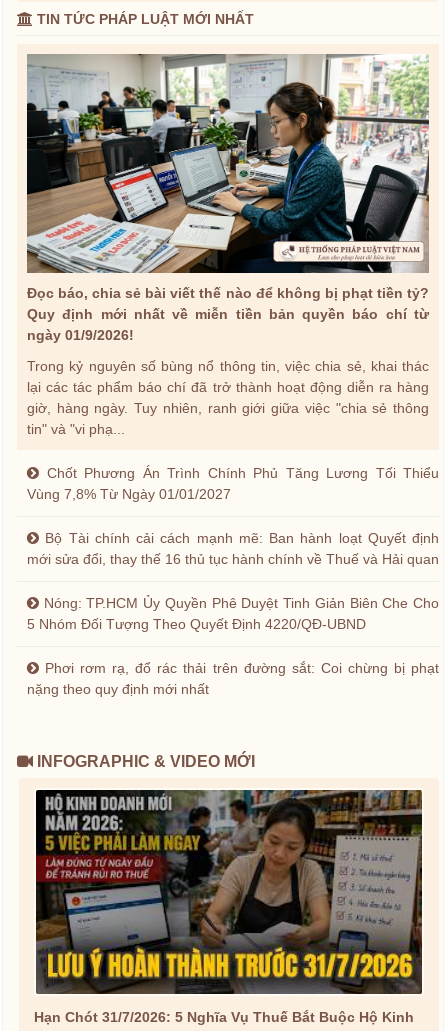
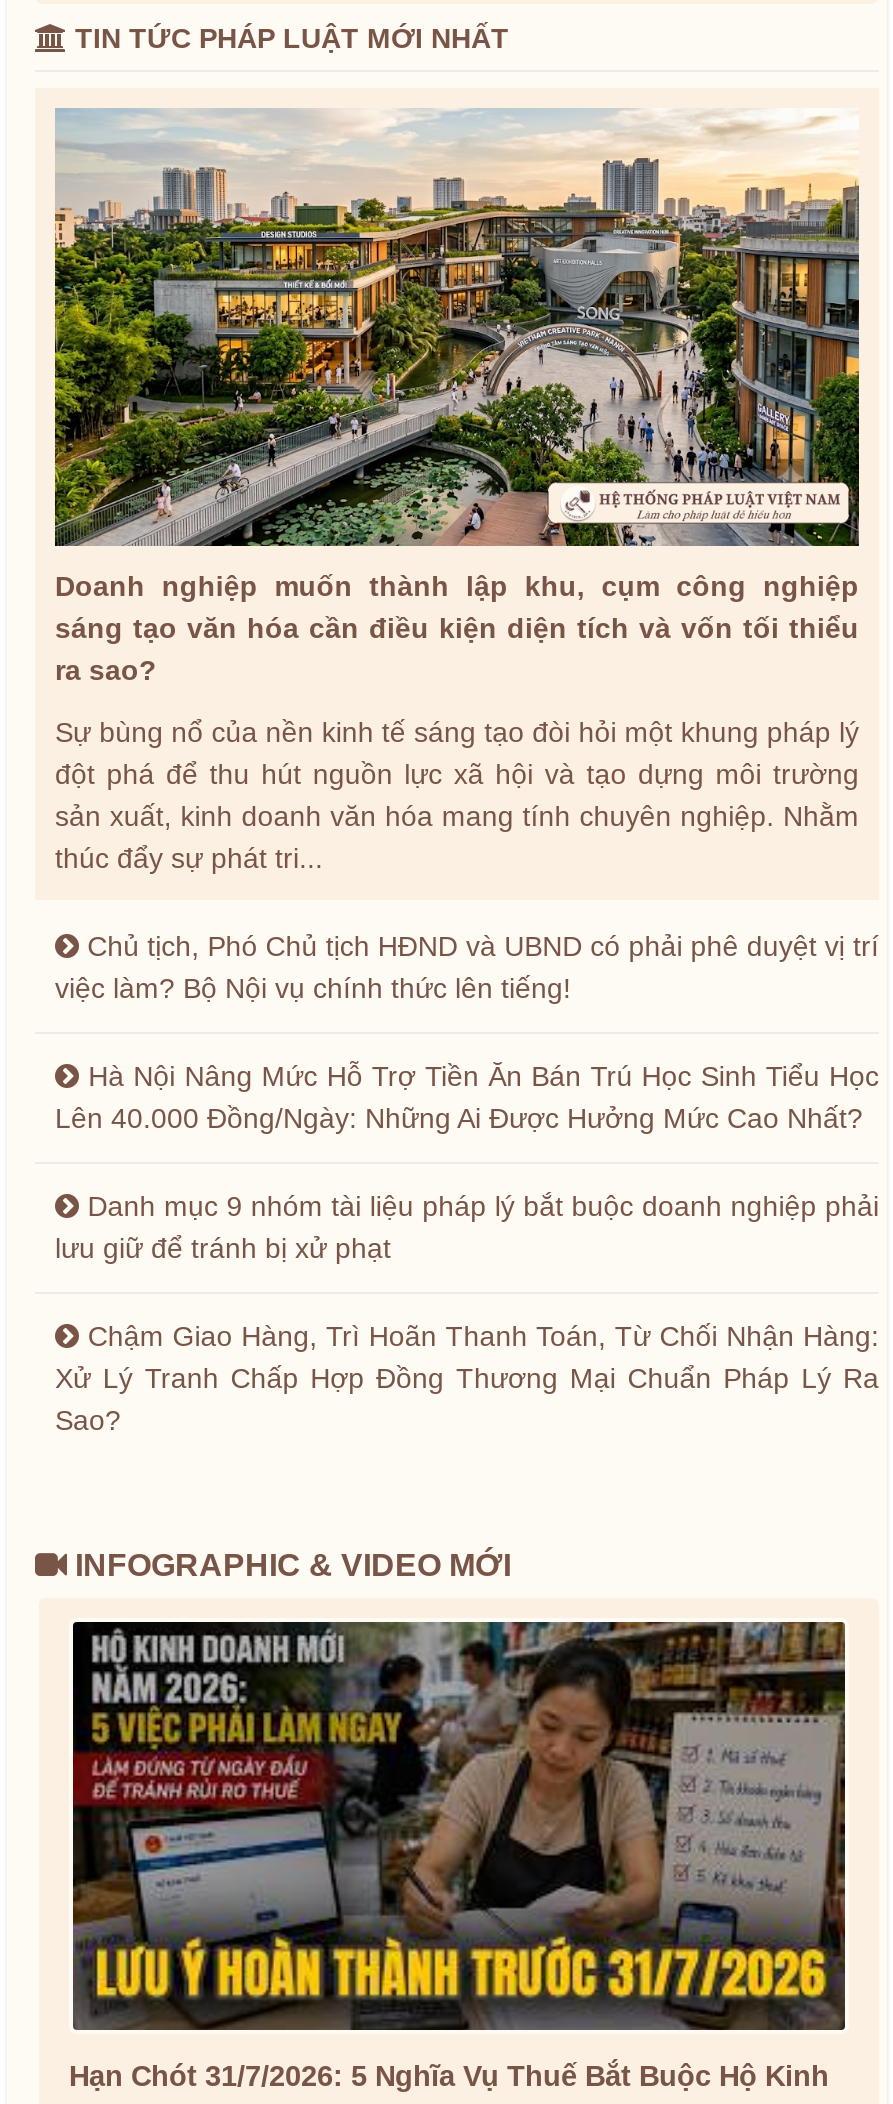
- [image]
- Đọc báo, chia sẻ bài viết thế nào để không bị phạt tiền tỷ?
- Quy định mới nhất về miễn tiền bản quyền báo chí từ
- ngày 01/9/2026!
+ [image]
+ Doanh nghiệp muốn thành lập khu, cụm công nghiệp
+ sáng tạo văn hóa cần điều kiện diện tích và vốn tối thiểu
+ ra sao?

- Trong kỷ nguyên số bùng nổ thông tin, việc chia sẻ, khai thác
- lại các tác phẩm báo chí đã trở thành hoạt động diễn ra hàng
- giờ, hàng ngày. Tuy nhiên, ranh giới giữa việc "chia sẻ thông
- tin" và "vi phạ...
+ Sự bùng nổ của nền kinh tế sáng tạo đòi hỏi một khung pháp lý
+ đột phá để thu hút nguồn lực xã hội và tạo dựng môi trường
+ sản xuất, kinh doanh văn hóa mang tính chuyên nghiệp. Nhằm
+ thúc đẩy sự phát tri...

- Chốt Phương Án Trình Chính Phủ Tăng Lương Tối Thiểu
- Vùng 7,8% Từ Ngày 01/01/2027
+ Chủ tịch, Phó Chủ tịch HĐND và UBND có phải phê duyệt vị trí
+ việc làm? Bộ Nội vụ chính thức lên tiếng!

- Bộ Tài chính cải cách mạnh mẽ: Ban hành loạt Quyết định
- mới sửa đổi, thay thế 16 thủ tục hành chính về Thuế và Hải quan
+ Hà Nội Nâng Mức Hỗ Trợ Tiền Ăn Bán Trú Học Sinh Tiểu Học
+ Lên 40.000 Đồng/Ngày: Những Ai Được Hưởng Mức Cao Nhất?

- Nóng: TP.HCM Ủy Quyền Phê Duyệt Tinh Giản Biên Che Cho
- 5 Nhóm Đối Tượng Theo Quyết Định 4220/QĐ-UBND
+ Danh mục 9 nhóm tài liệu pháp lý bắt buộc doanh nghiệp phải
+ lưu giữ để tránh bị xử phạt

- Phơi rơm rạ, đổ rác thải trên đường sắt: Coi chừng bị phạt
- nặng theo quy định mới nhất
+ Chậm Giao Hàng, Trì Hoãn Thanh Toán, Từ Chối Nhận Hàng:
+ Xử Lý Tranh Chấp Hợp Đồng Thương Mại Chuẩn Pháp Lý Ra
+ Sao?
